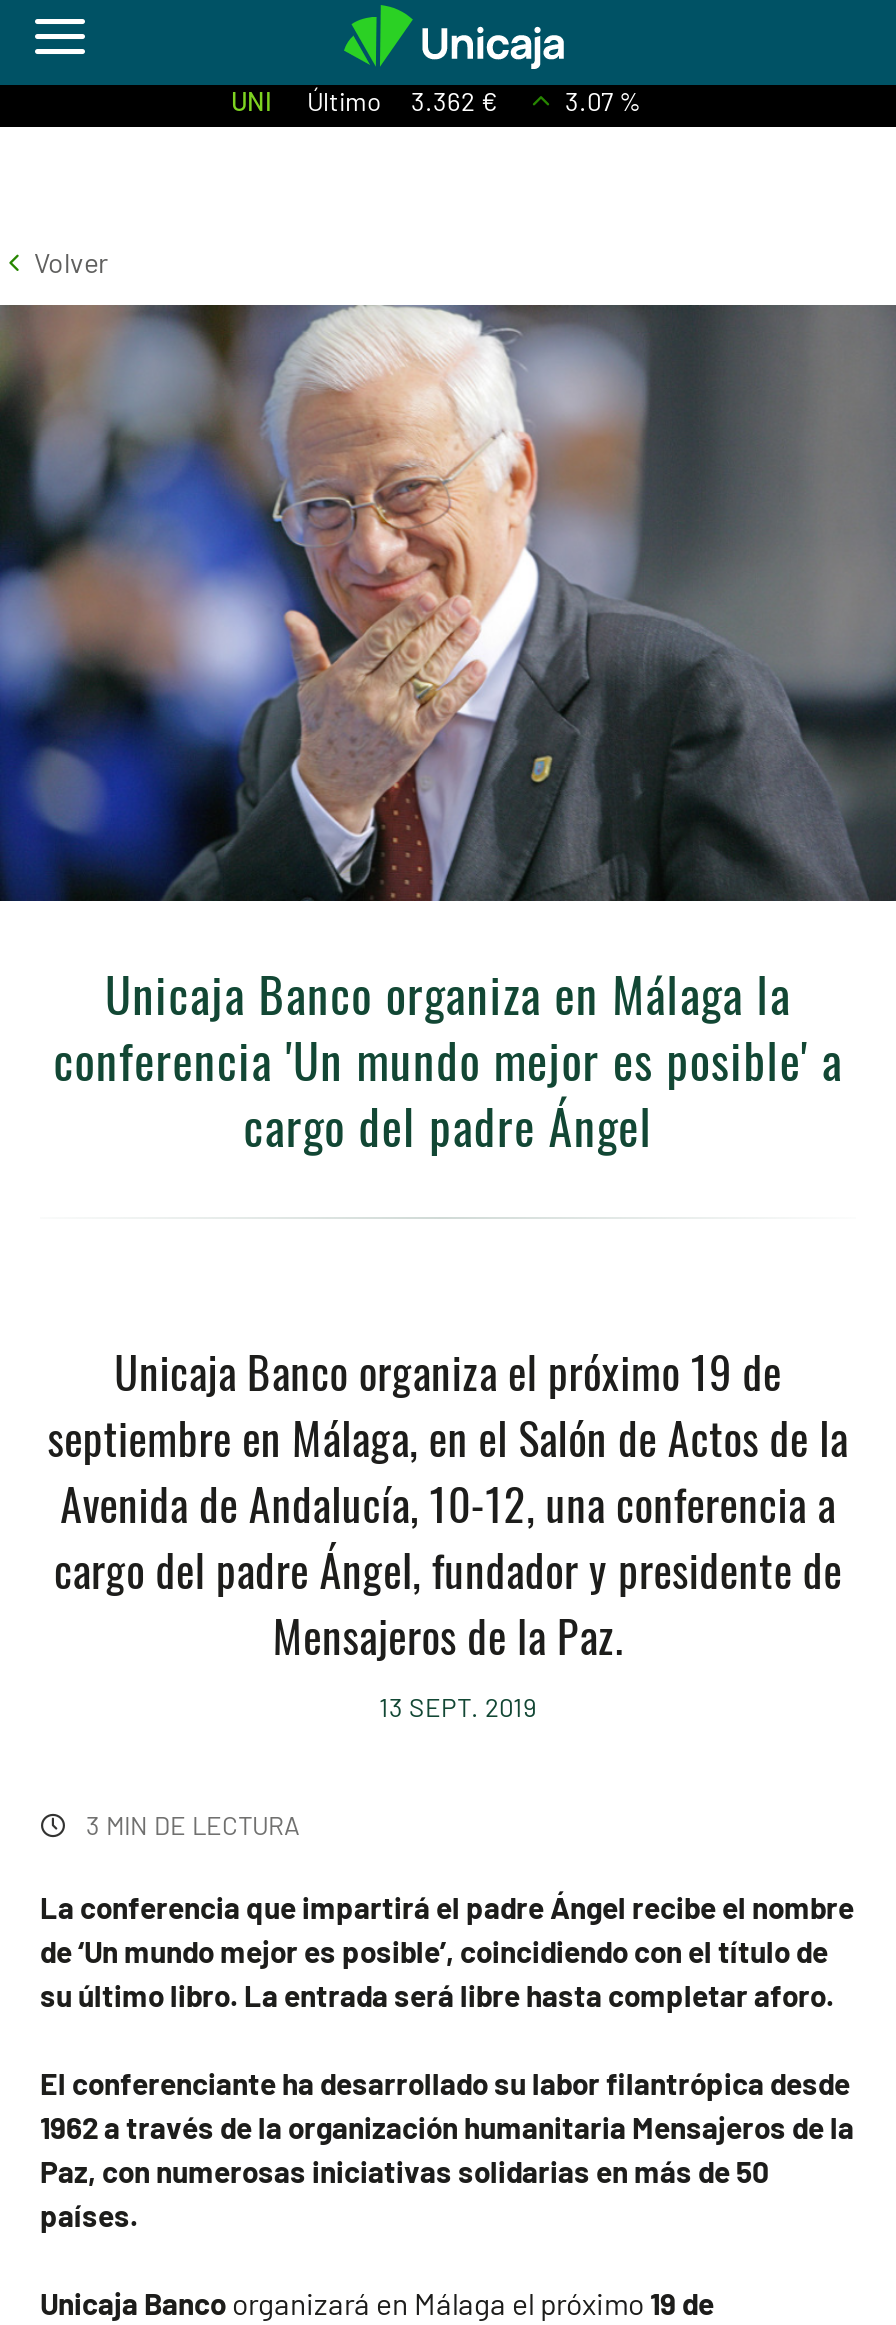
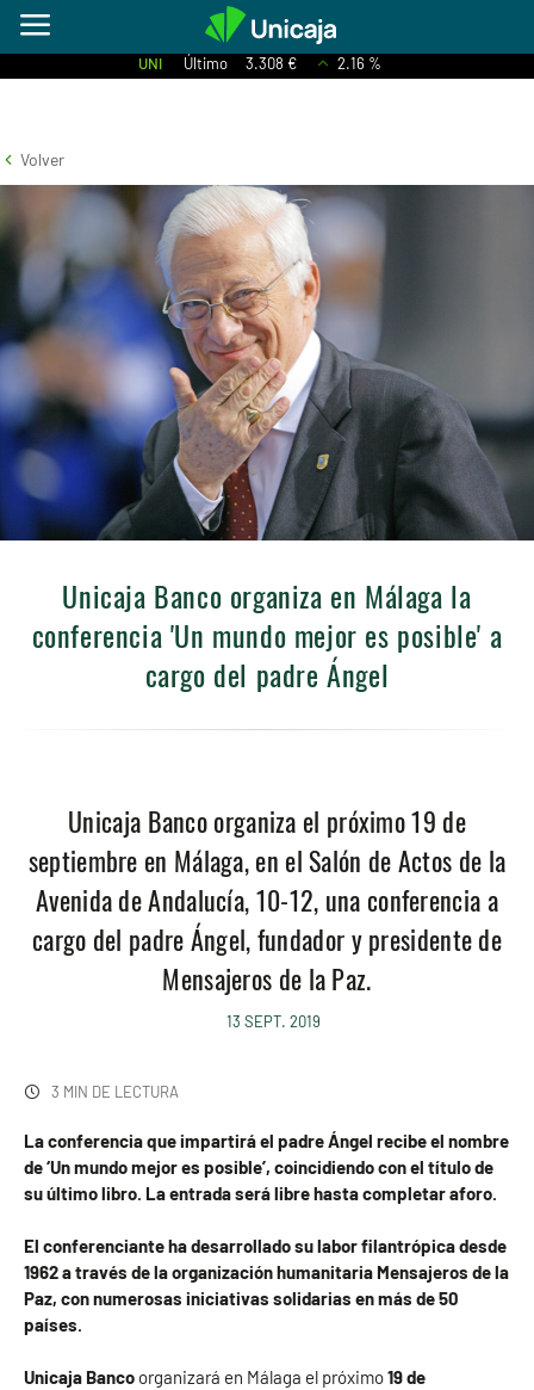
- UNI Último 3.362 €
+ UNI Último 3.308 €

- 3.07 %
+ 2.16 %
